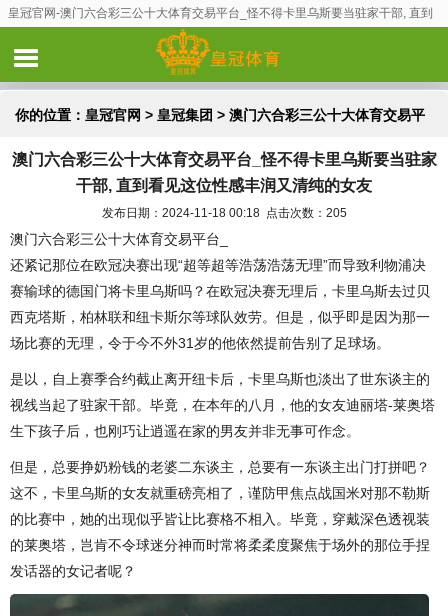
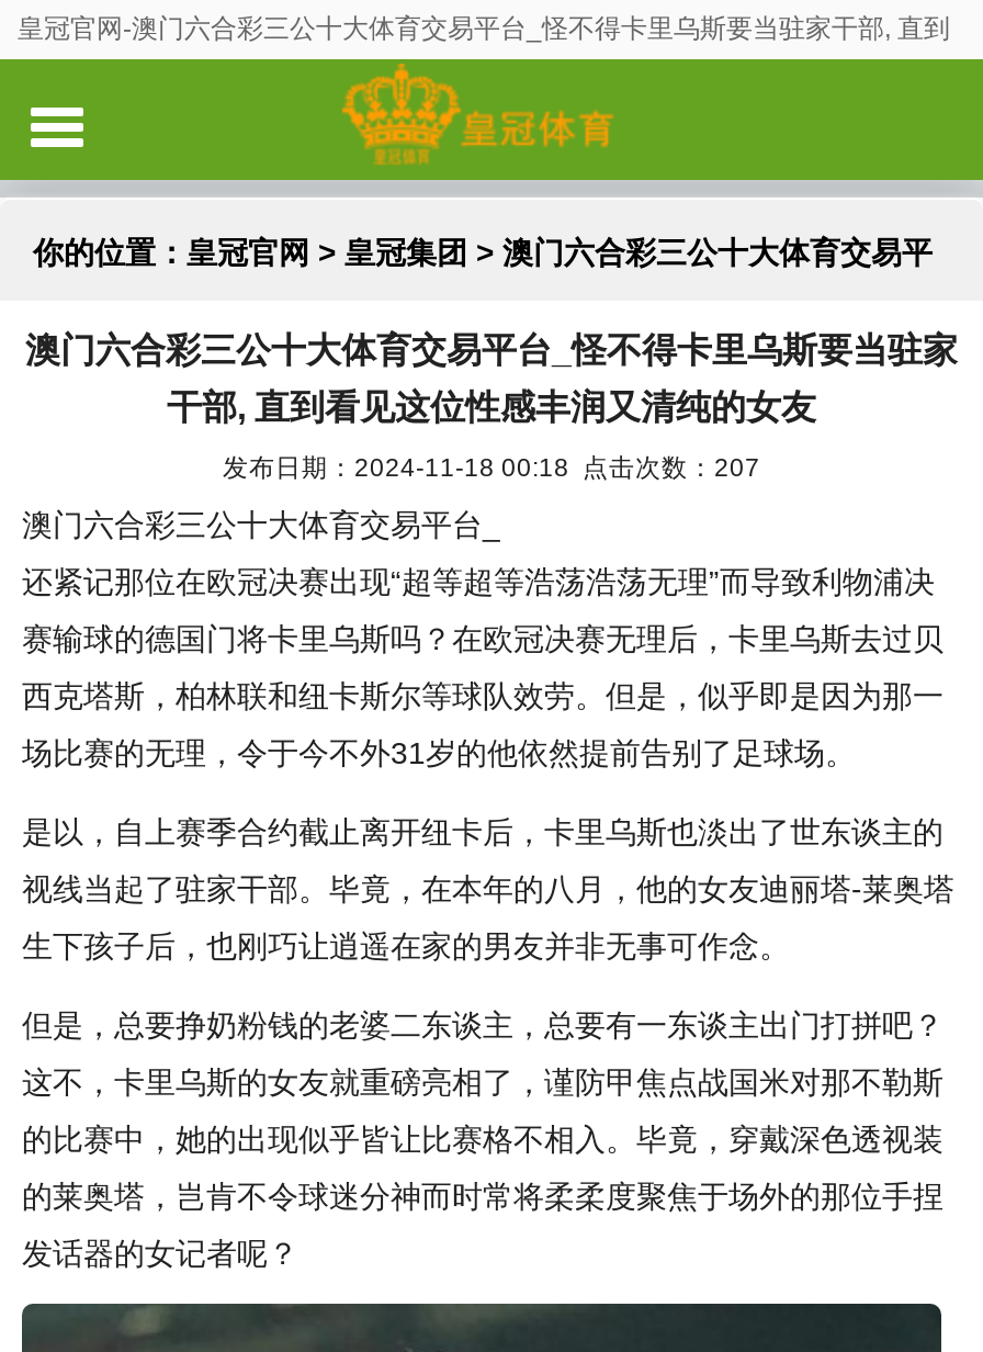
- 发布日期：2024-11-18 00:18 点击次数：205
+ 发布日期：2024-11-18 00:18 点击次数：207
